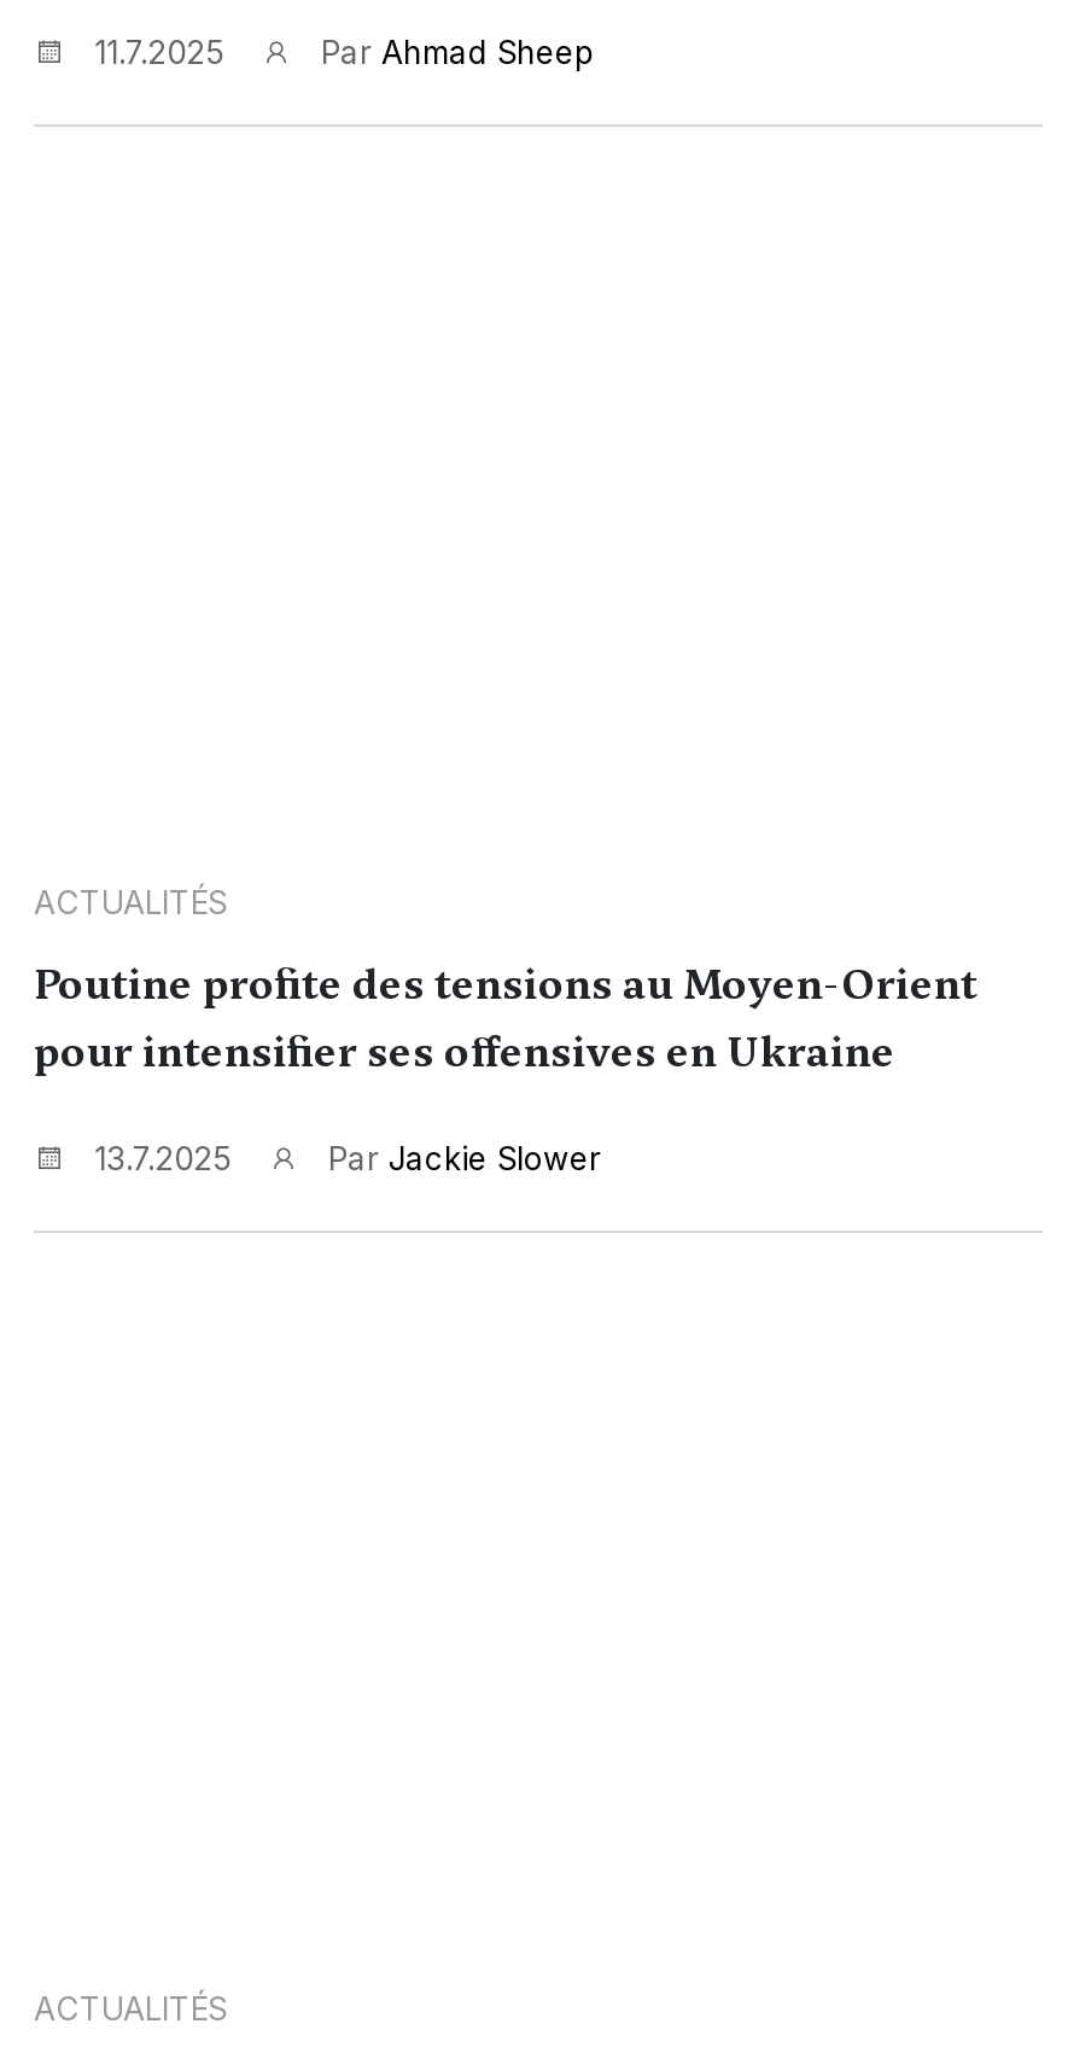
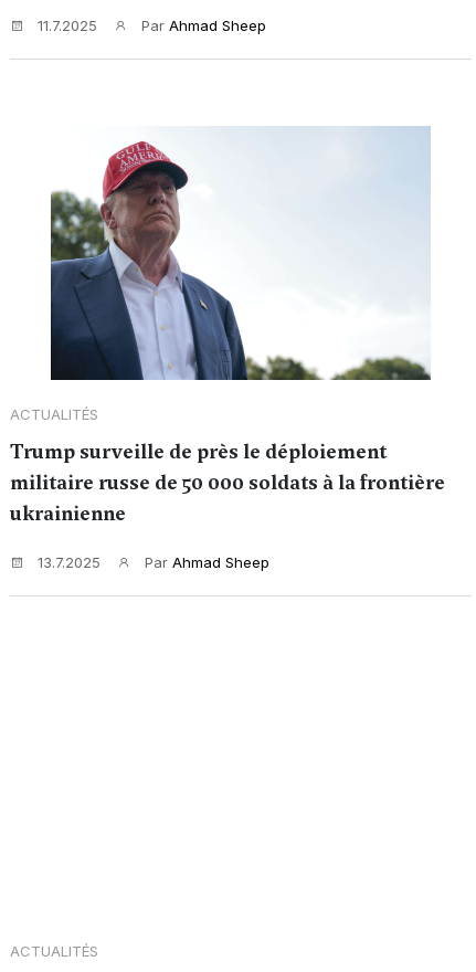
+ [image]

- Poutine profite des tensions au Moyen-Orient
- pour intensifier ses offensives en Ukraine
+ Trump surveille de près le déploiement
+ militaire russe de 50 000 soldats à la frontière
+ ukrainienne

- Par Jackie Slower
+ Par Ahmad Sheep
